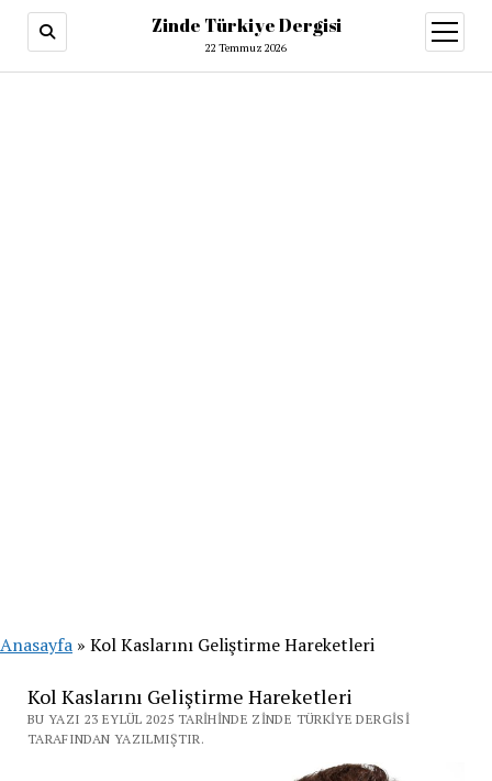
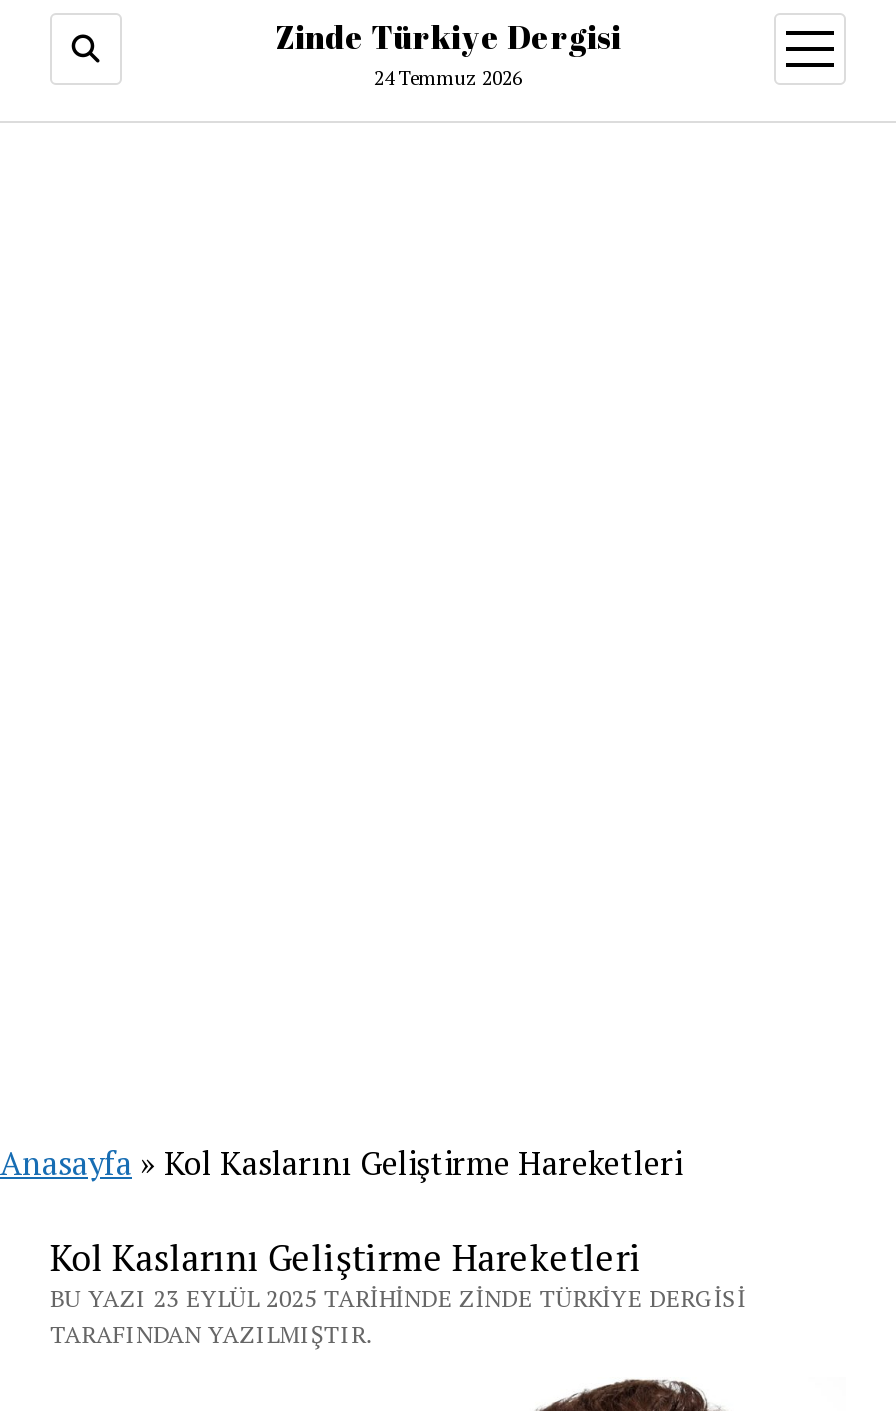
- 22 Temmuz 2026
+ 24 Temmuz 2026
